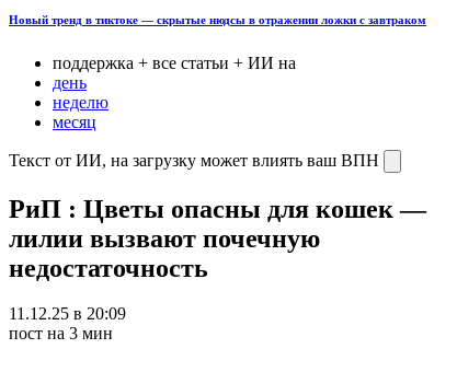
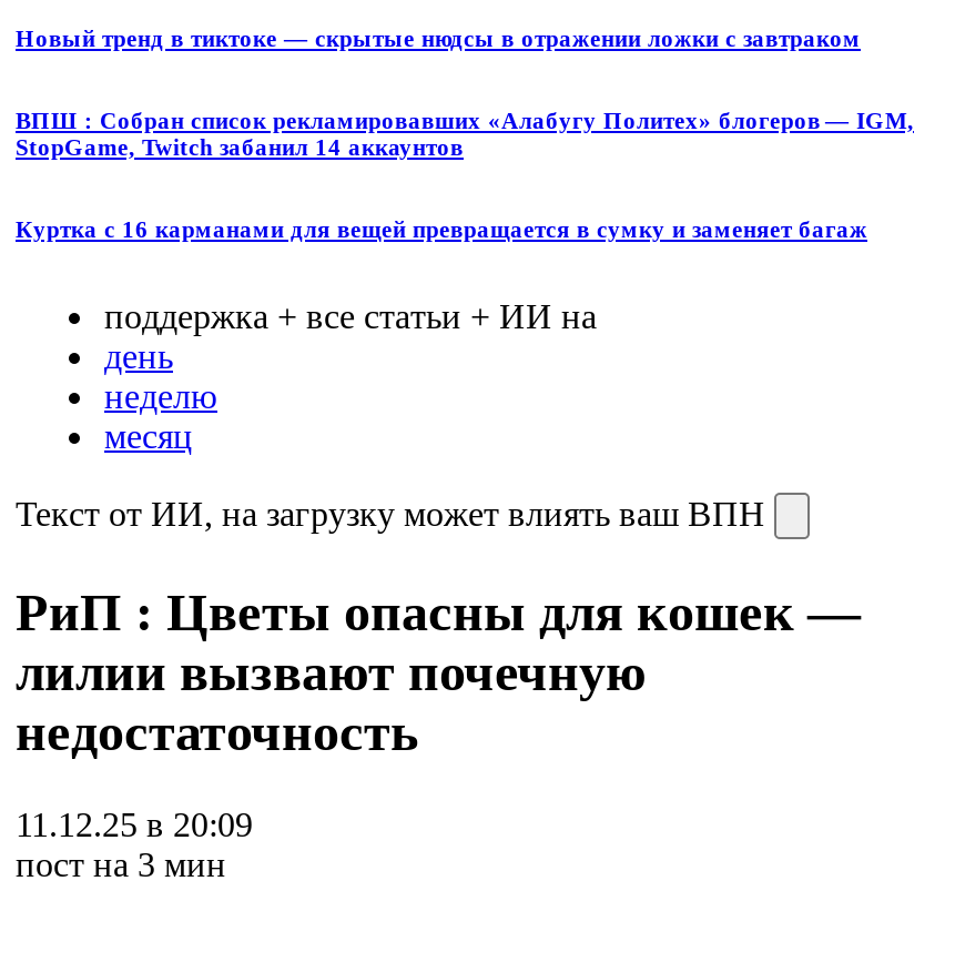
+ ВПШ : Собран список рекламировавших «Алабугу Политех» блогеров — IGM,
+ StopGame, Twitch забанил 14 аккаунтов
+ Куртка с 16 карманами для вещей превращается в сумку и заменяет багаж
